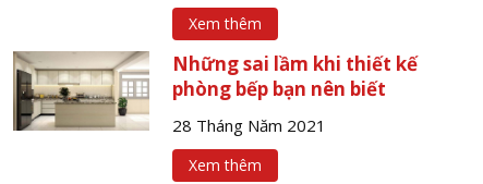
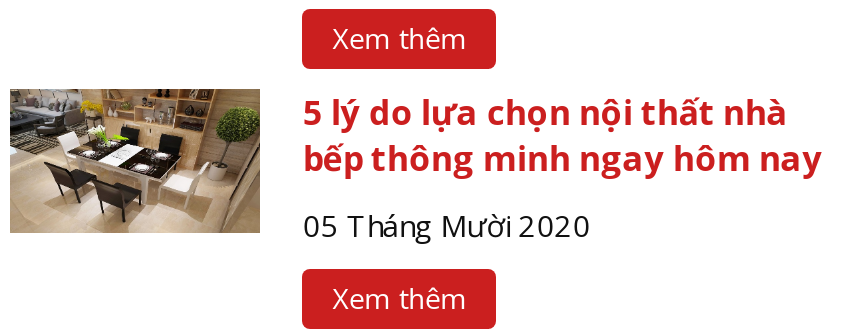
- [image]
- Những sai lầm khi thiết kế
- phòng bếp bạn nên biết
+ [image]
+ 5 lý do lựa chọn nội thất nhà
+ bếp thông minh ngay hôm nay

- 28 Tháng Năm 2021
+ 05 Tháng Mười 2020
